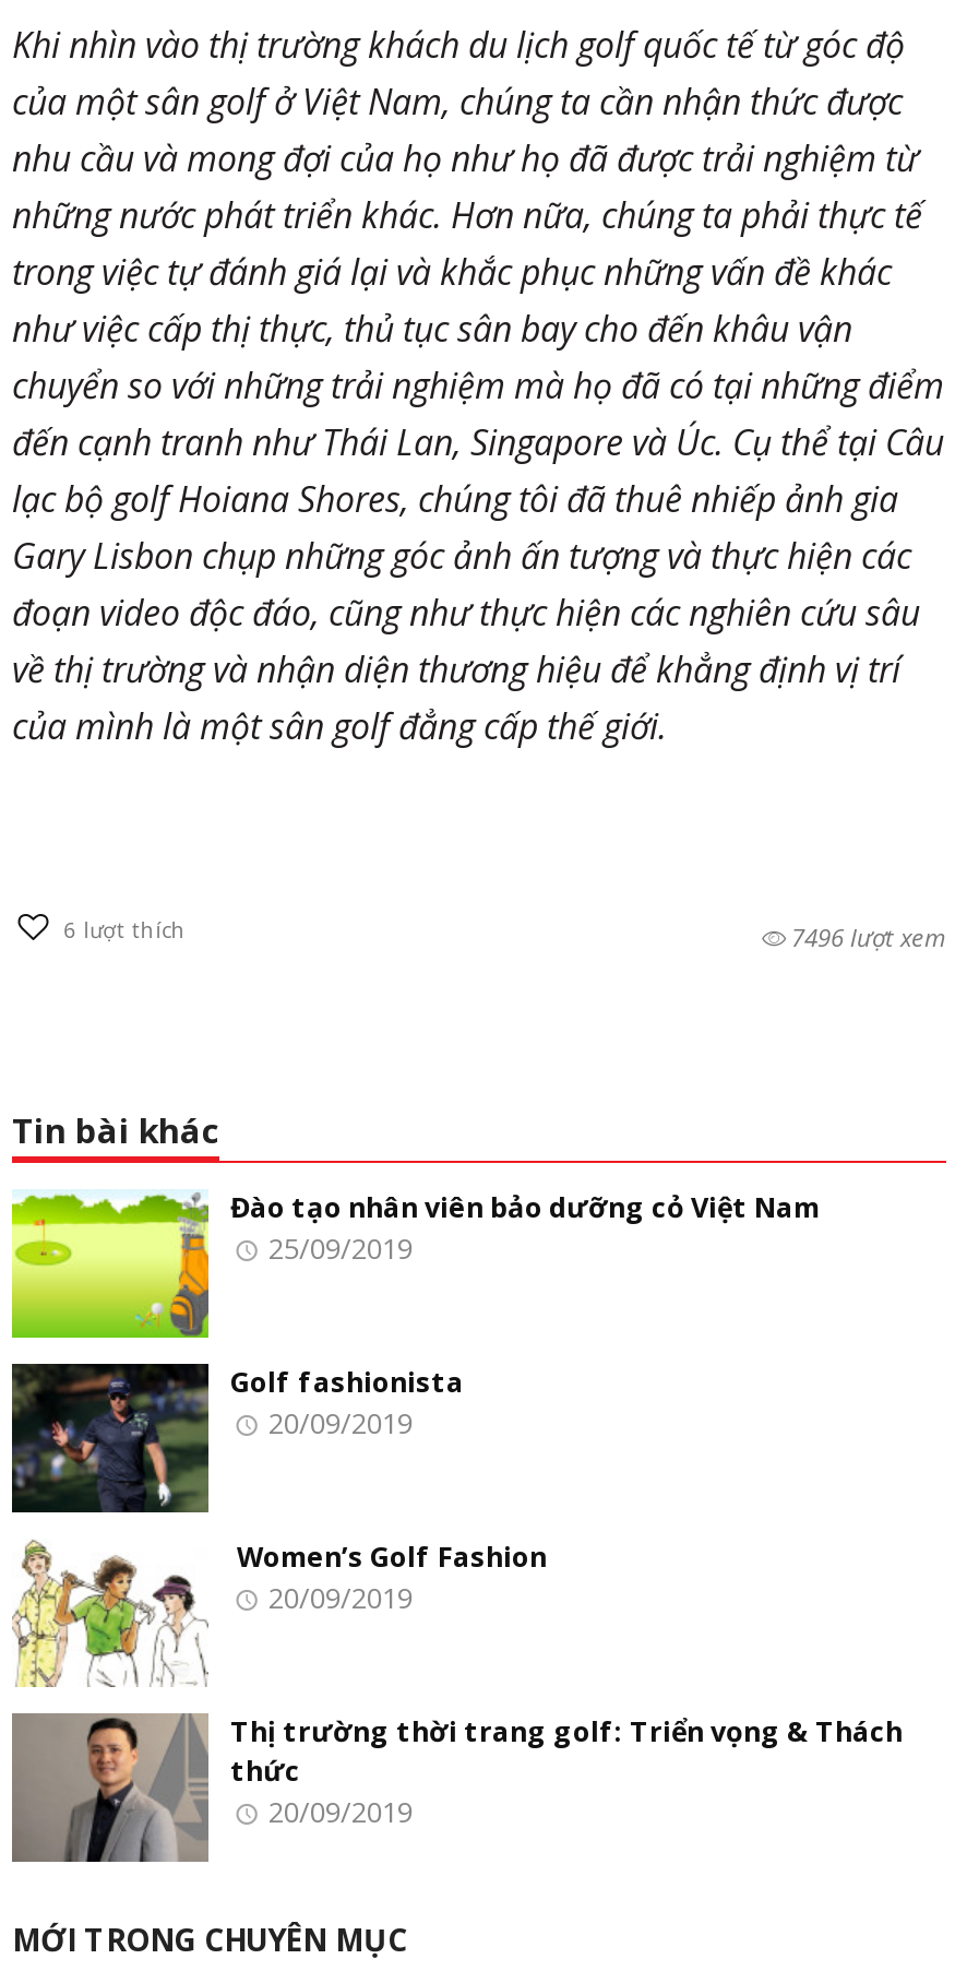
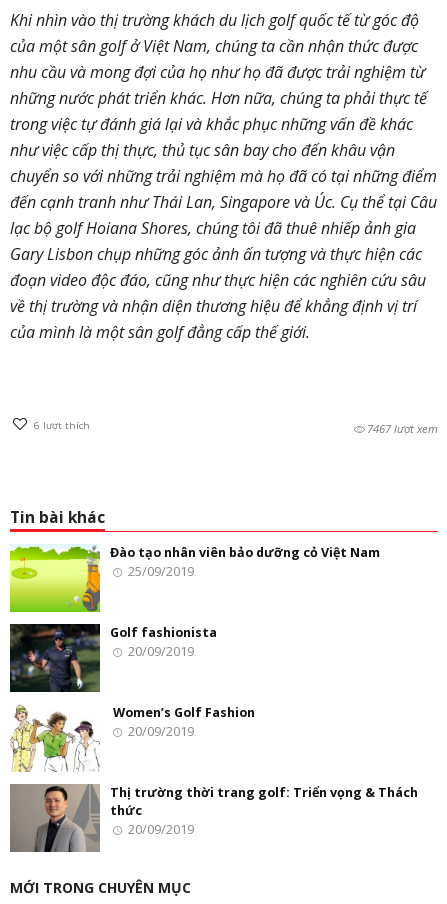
- 7496 lượt xem
+ 7467 lượt xem
